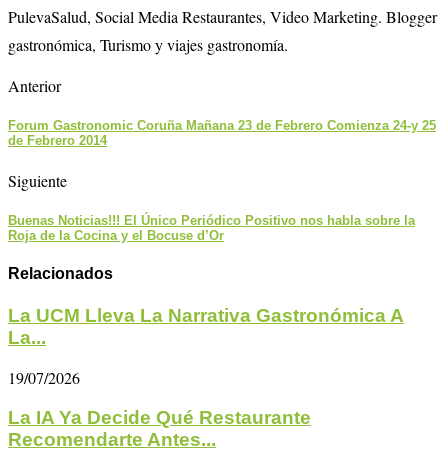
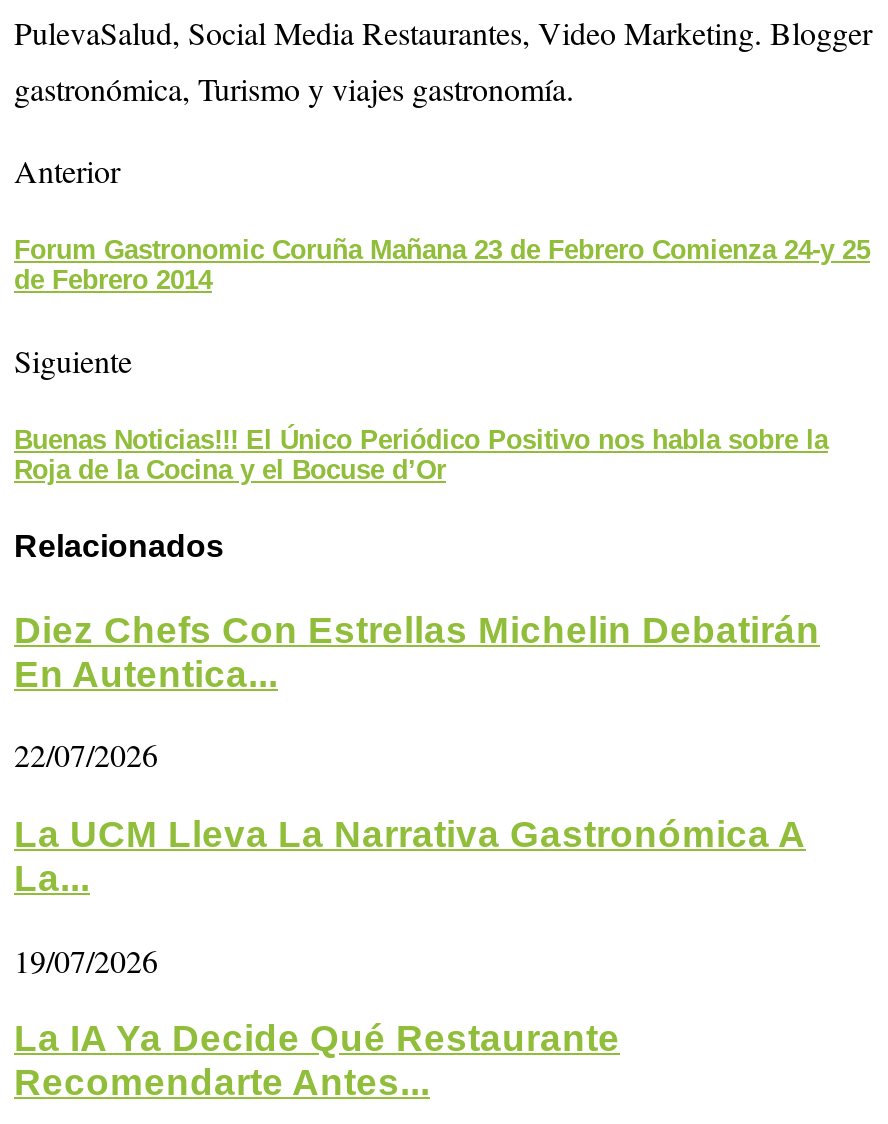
+ Diez Chefs Con Estrellas Michelin Debatirán
+ En Autentica...
+ 22/07/2026
